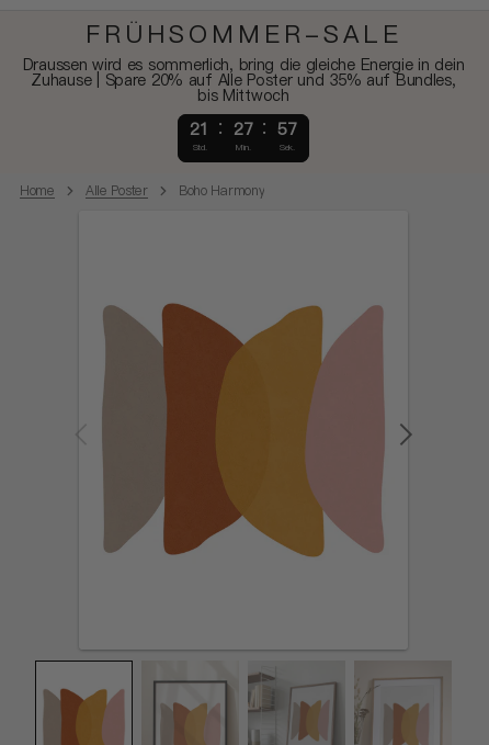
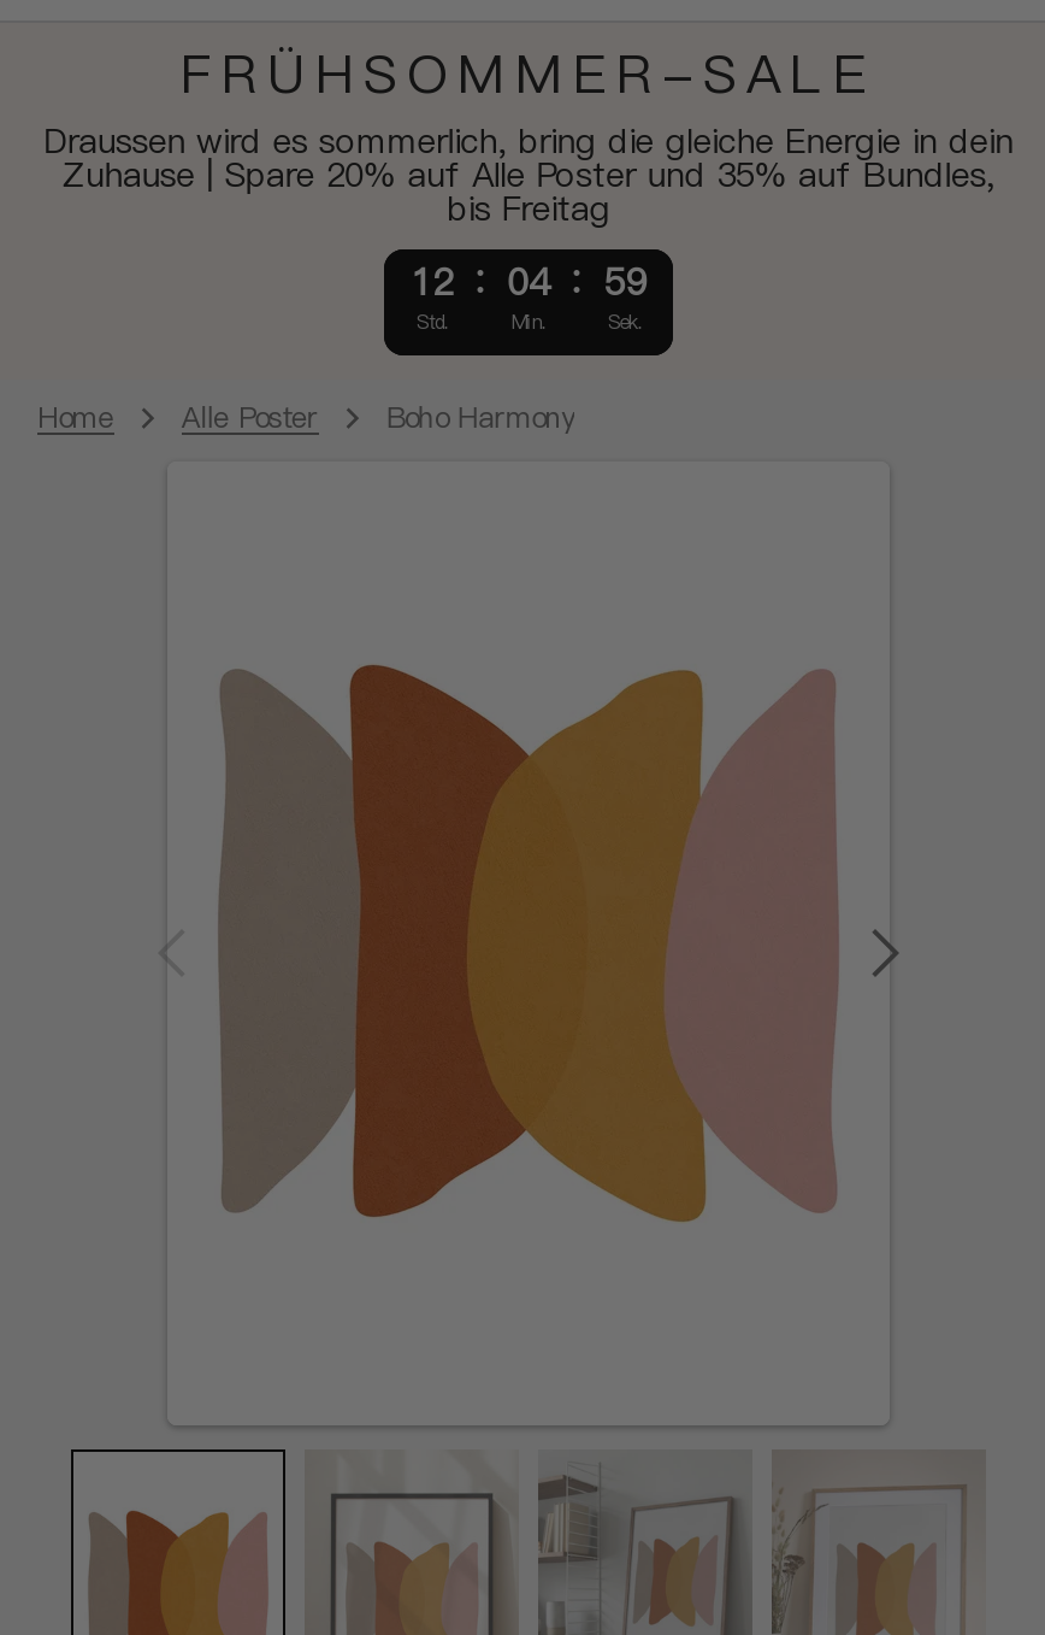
- bis Mittwoch
+ bis Freitag

- 21
+ 12

- 27
+ 04
